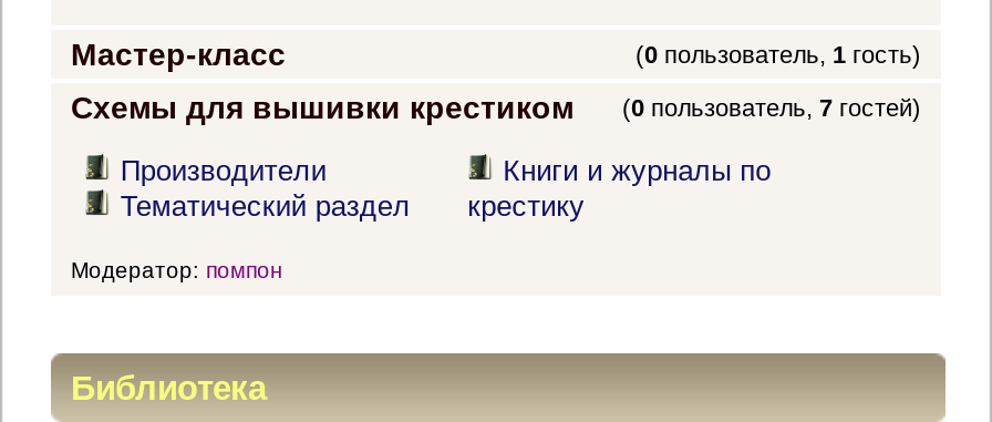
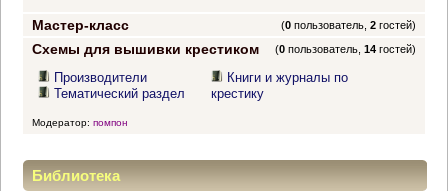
- (0 пользователь, 1 гость)
+ (0 пользователь, 2 гостей)

- (0 пользователь, 7 гостей)
+ (0 пользователь, 14 гостей)
